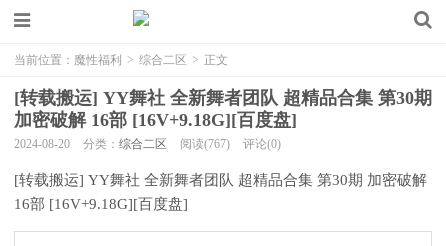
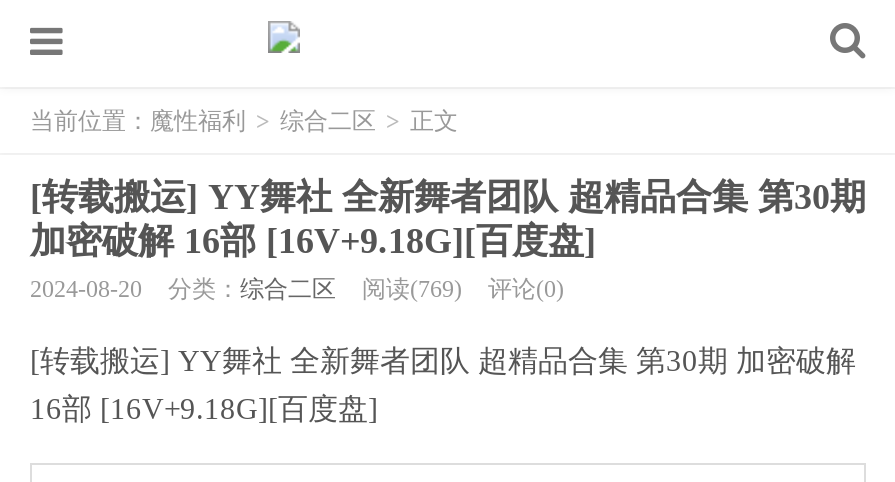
- 2024-08-20 分类：综合二区 阅读(767) 评论(0)
+ 2024-08-20 分类：综合二区 阅读(769) 评论(0)
